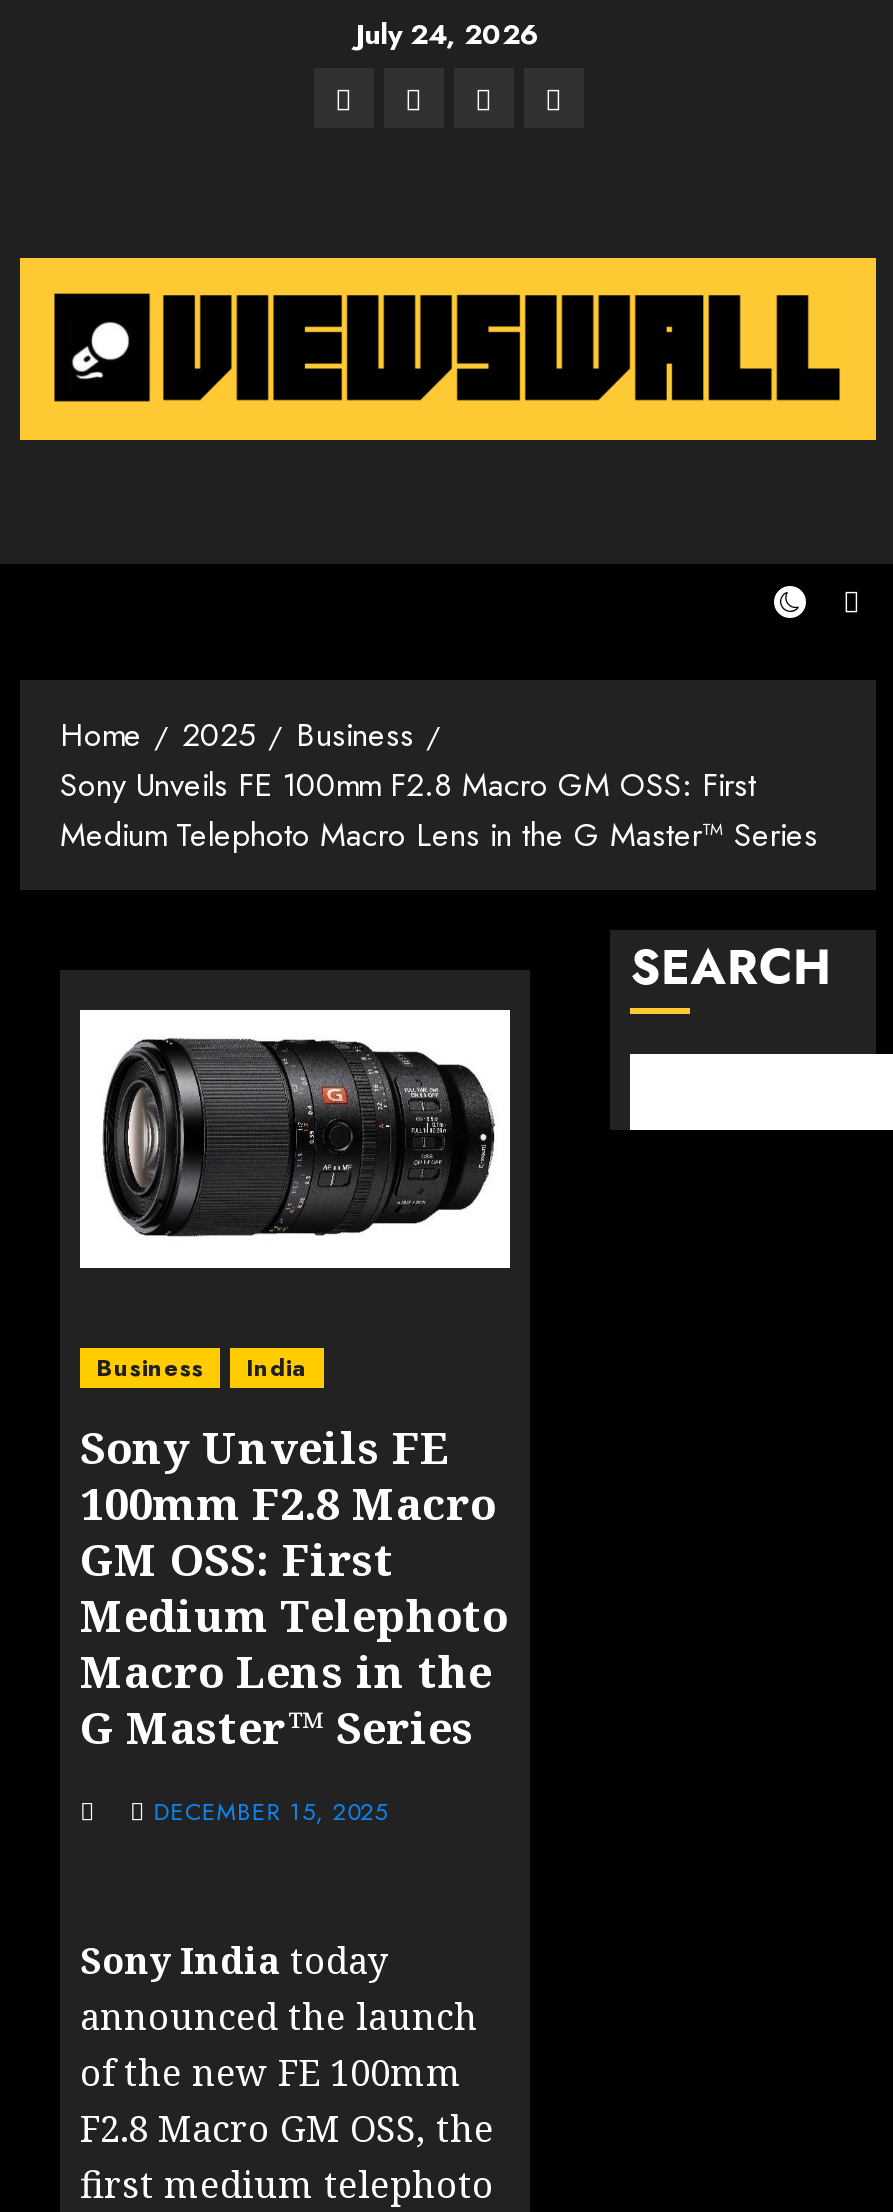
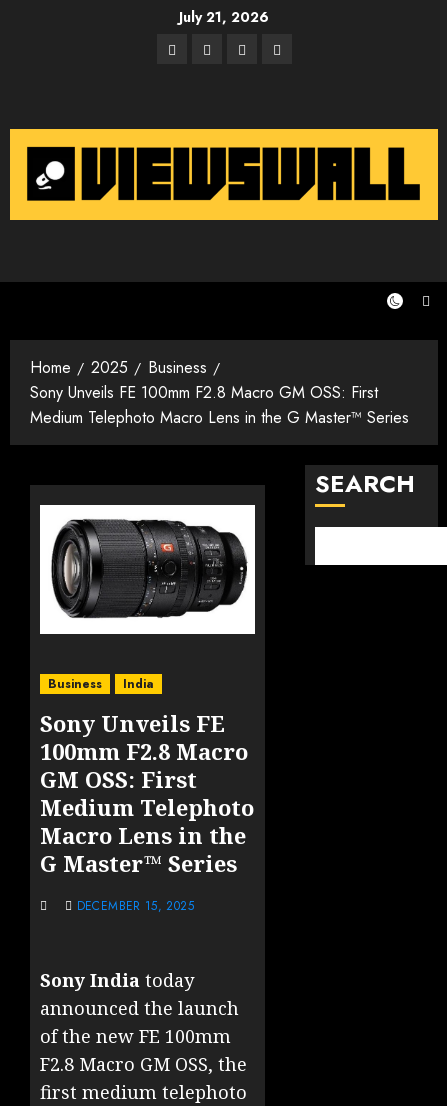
- July 24, 2026
+ July 21, 2026
